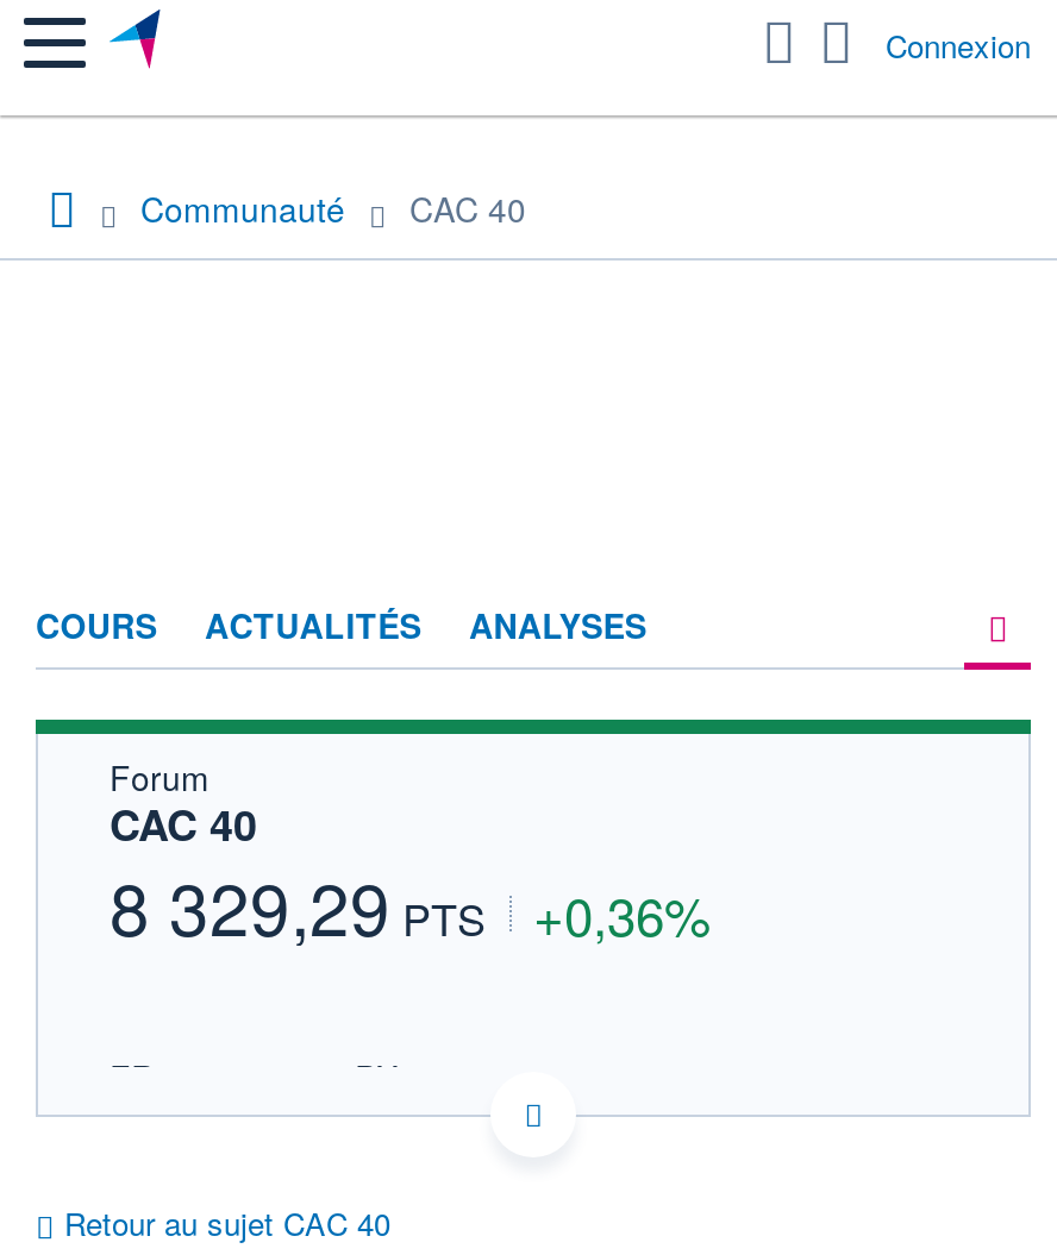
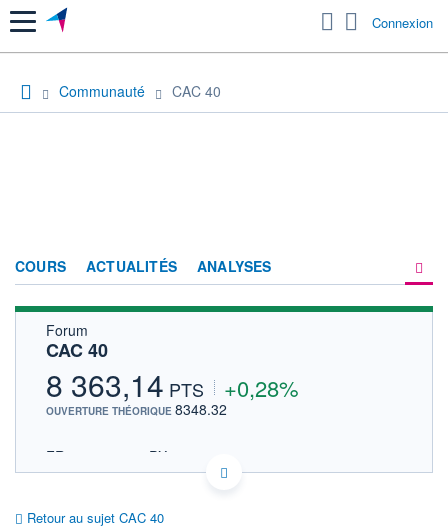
- 8 329,29 PTS
- +0,36%
+ 8 363,14PTS
+ +0,28%
+ OUVERTURE THÉORIQUE 8348.32
